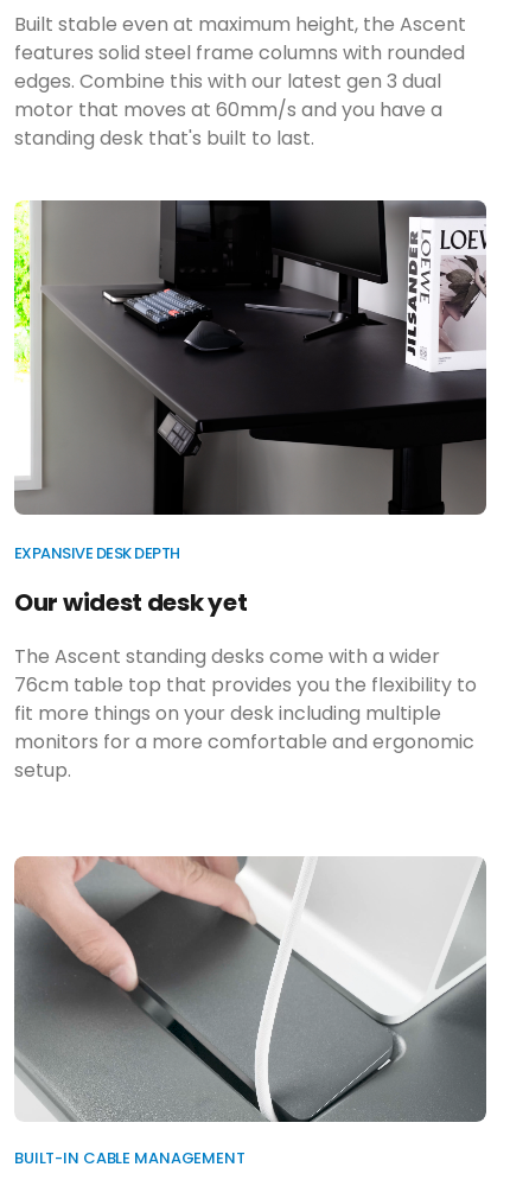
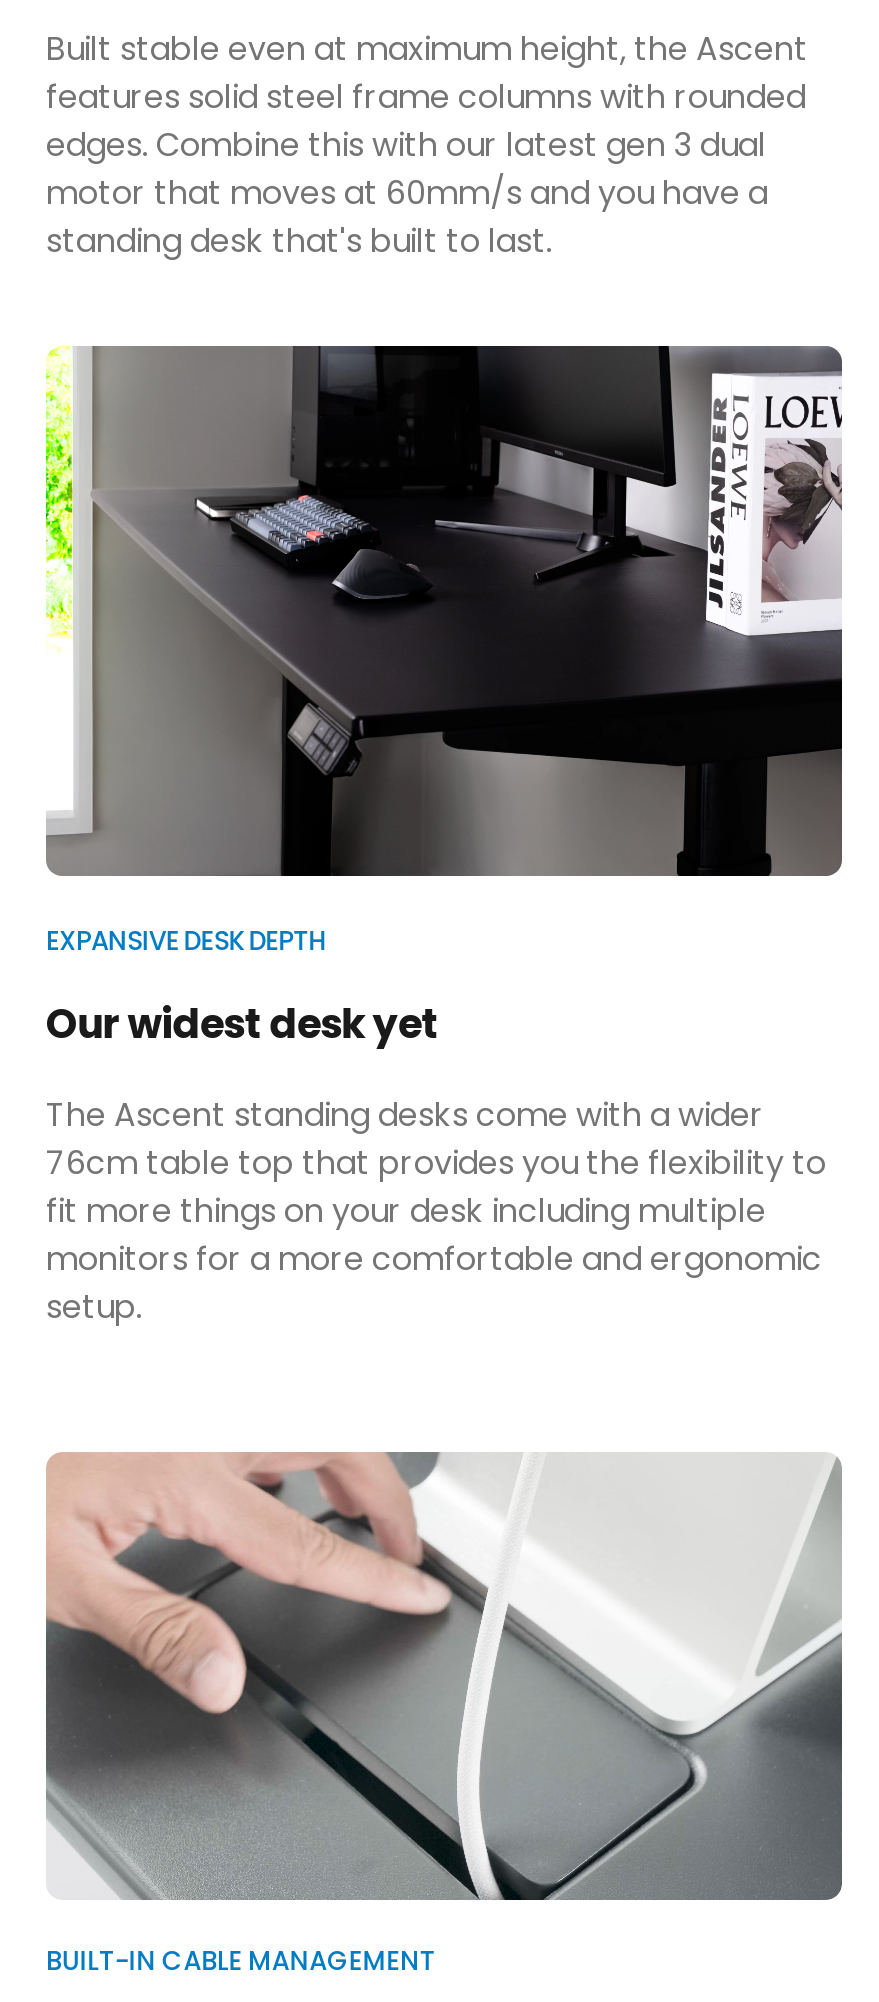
- [image]
+ [image]
